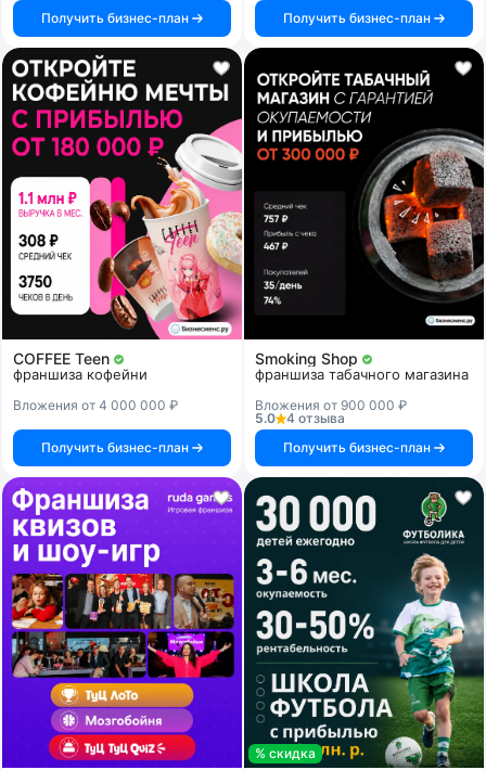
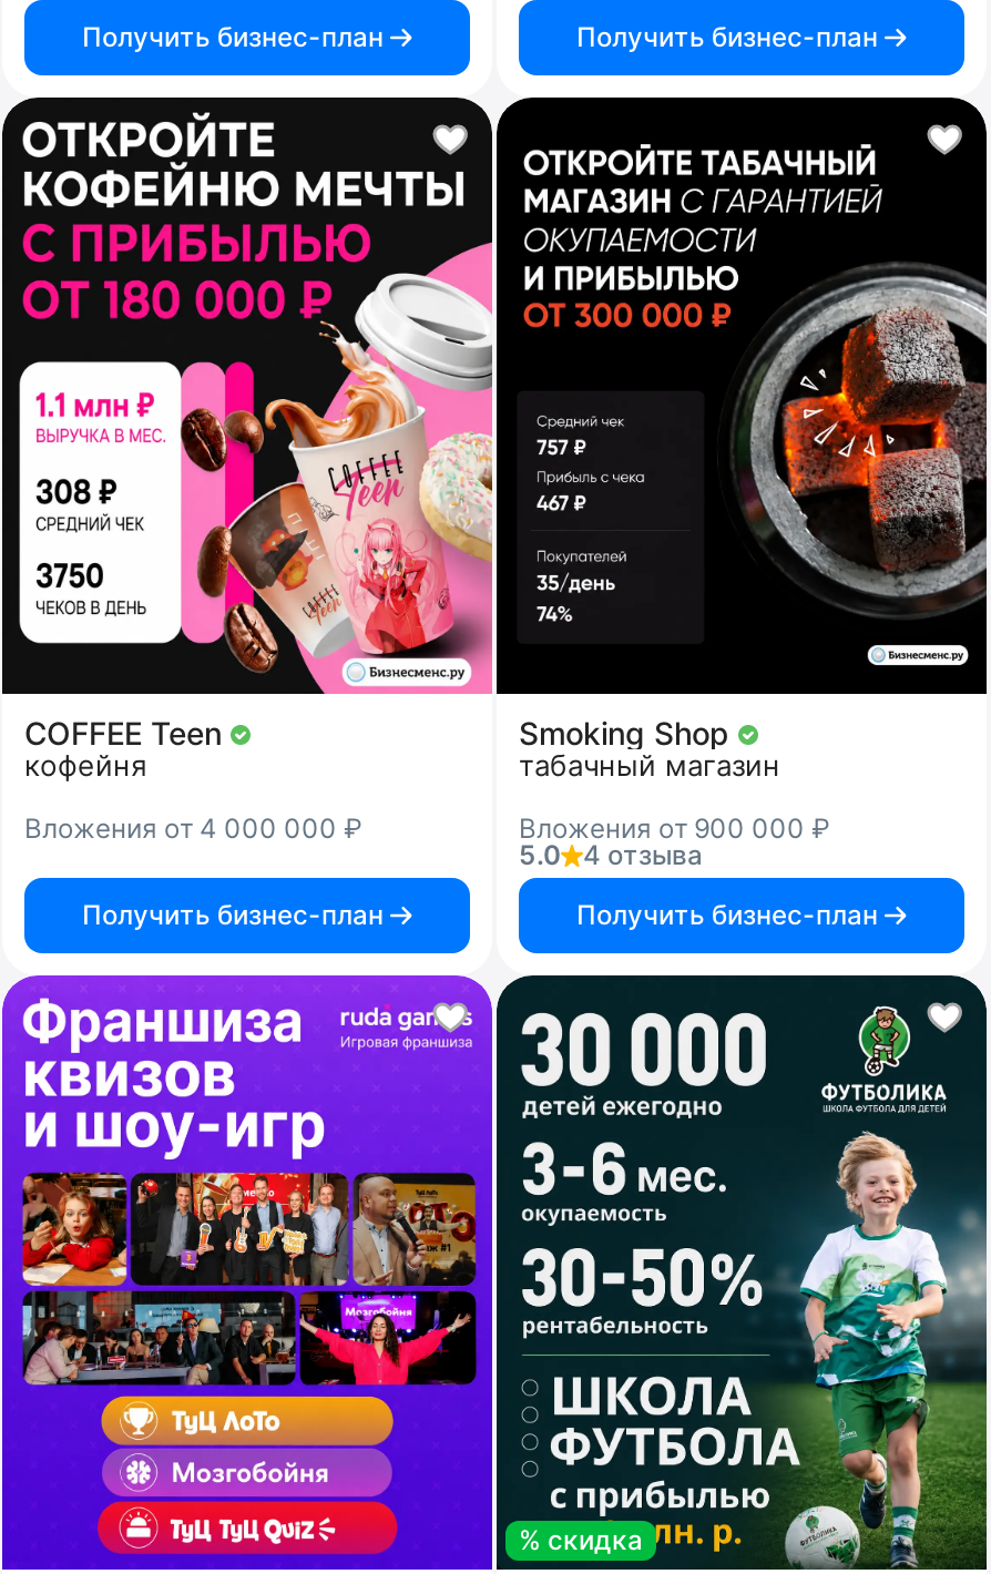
- франшиза кофейни
+ кофейня

- франшиза табачного магазина
+ табачный магазин
